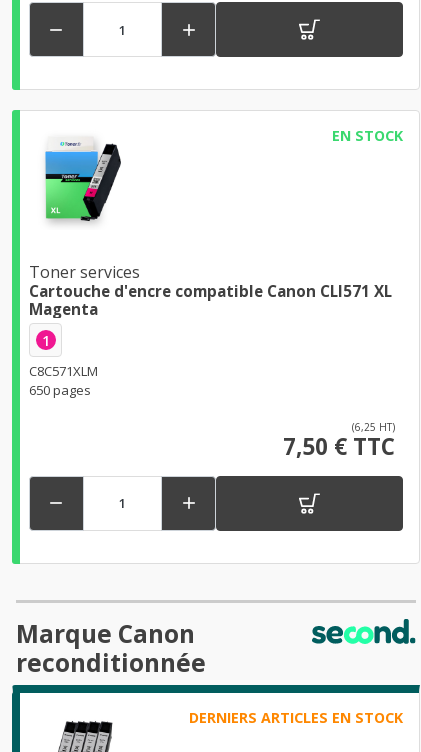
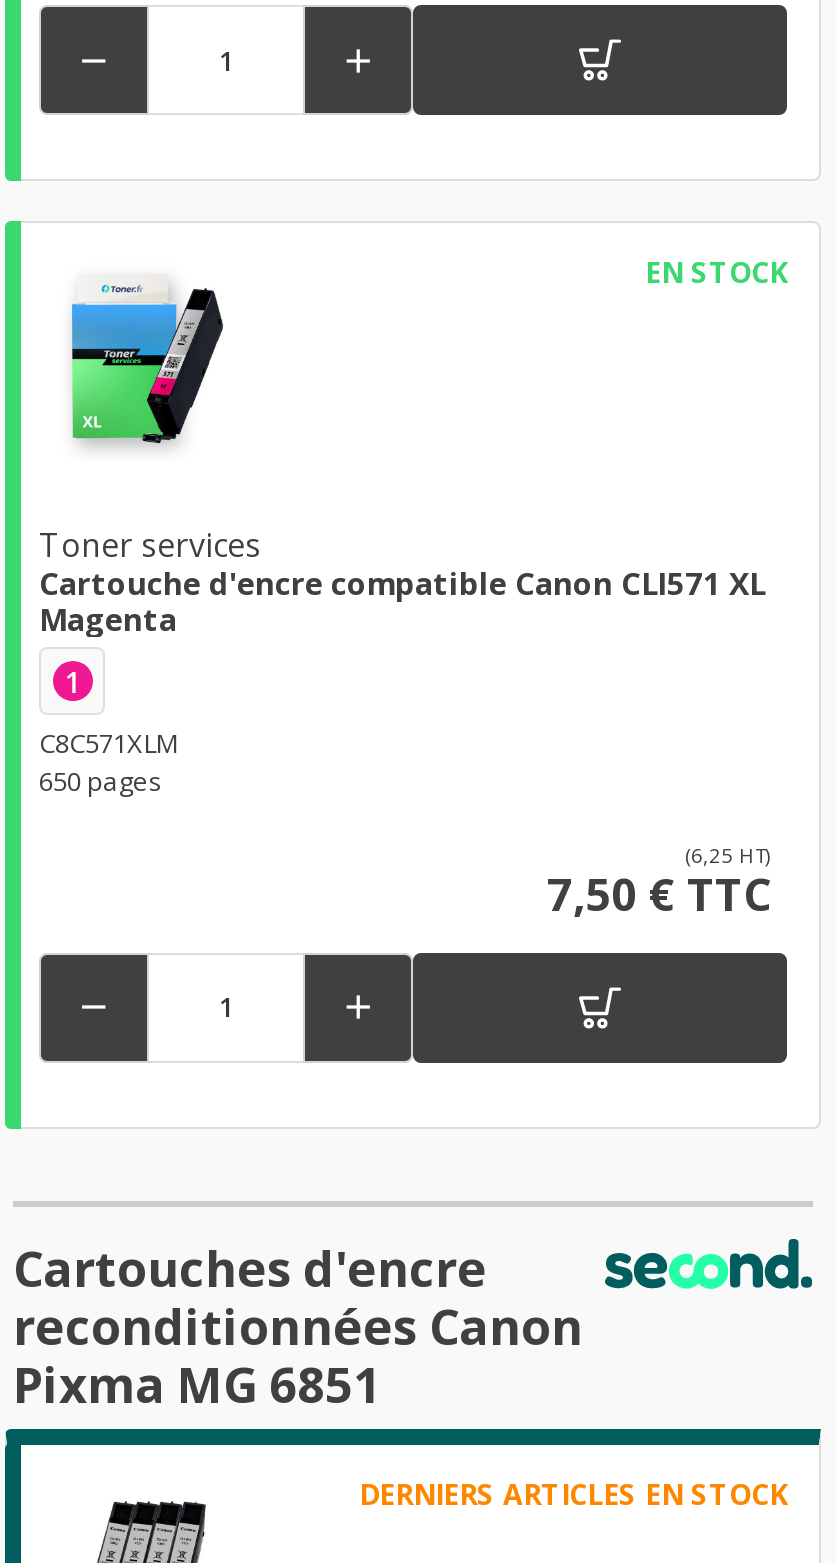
- Marque Canon
- reconditionnée
+ Cartouches d'encre
+ reconditionnées Canon
+ Pixma MG 6851
